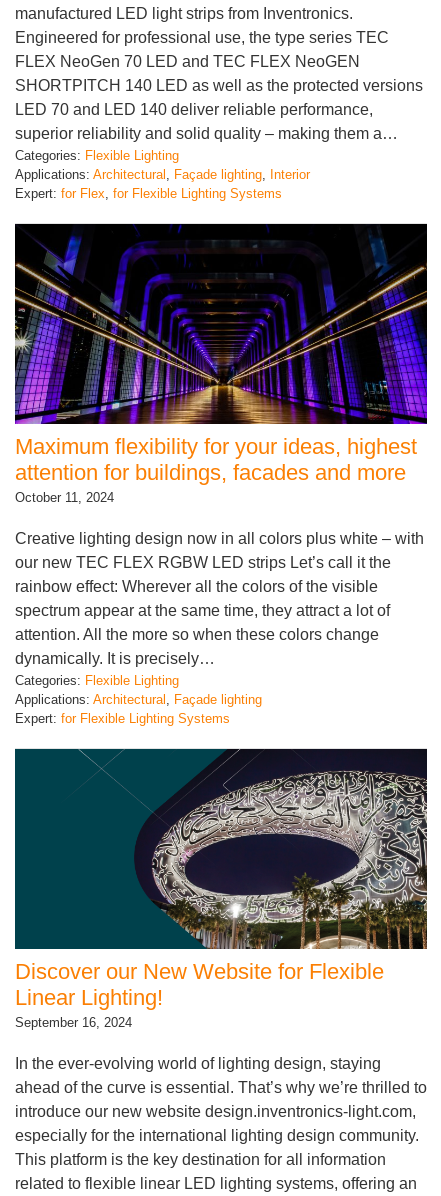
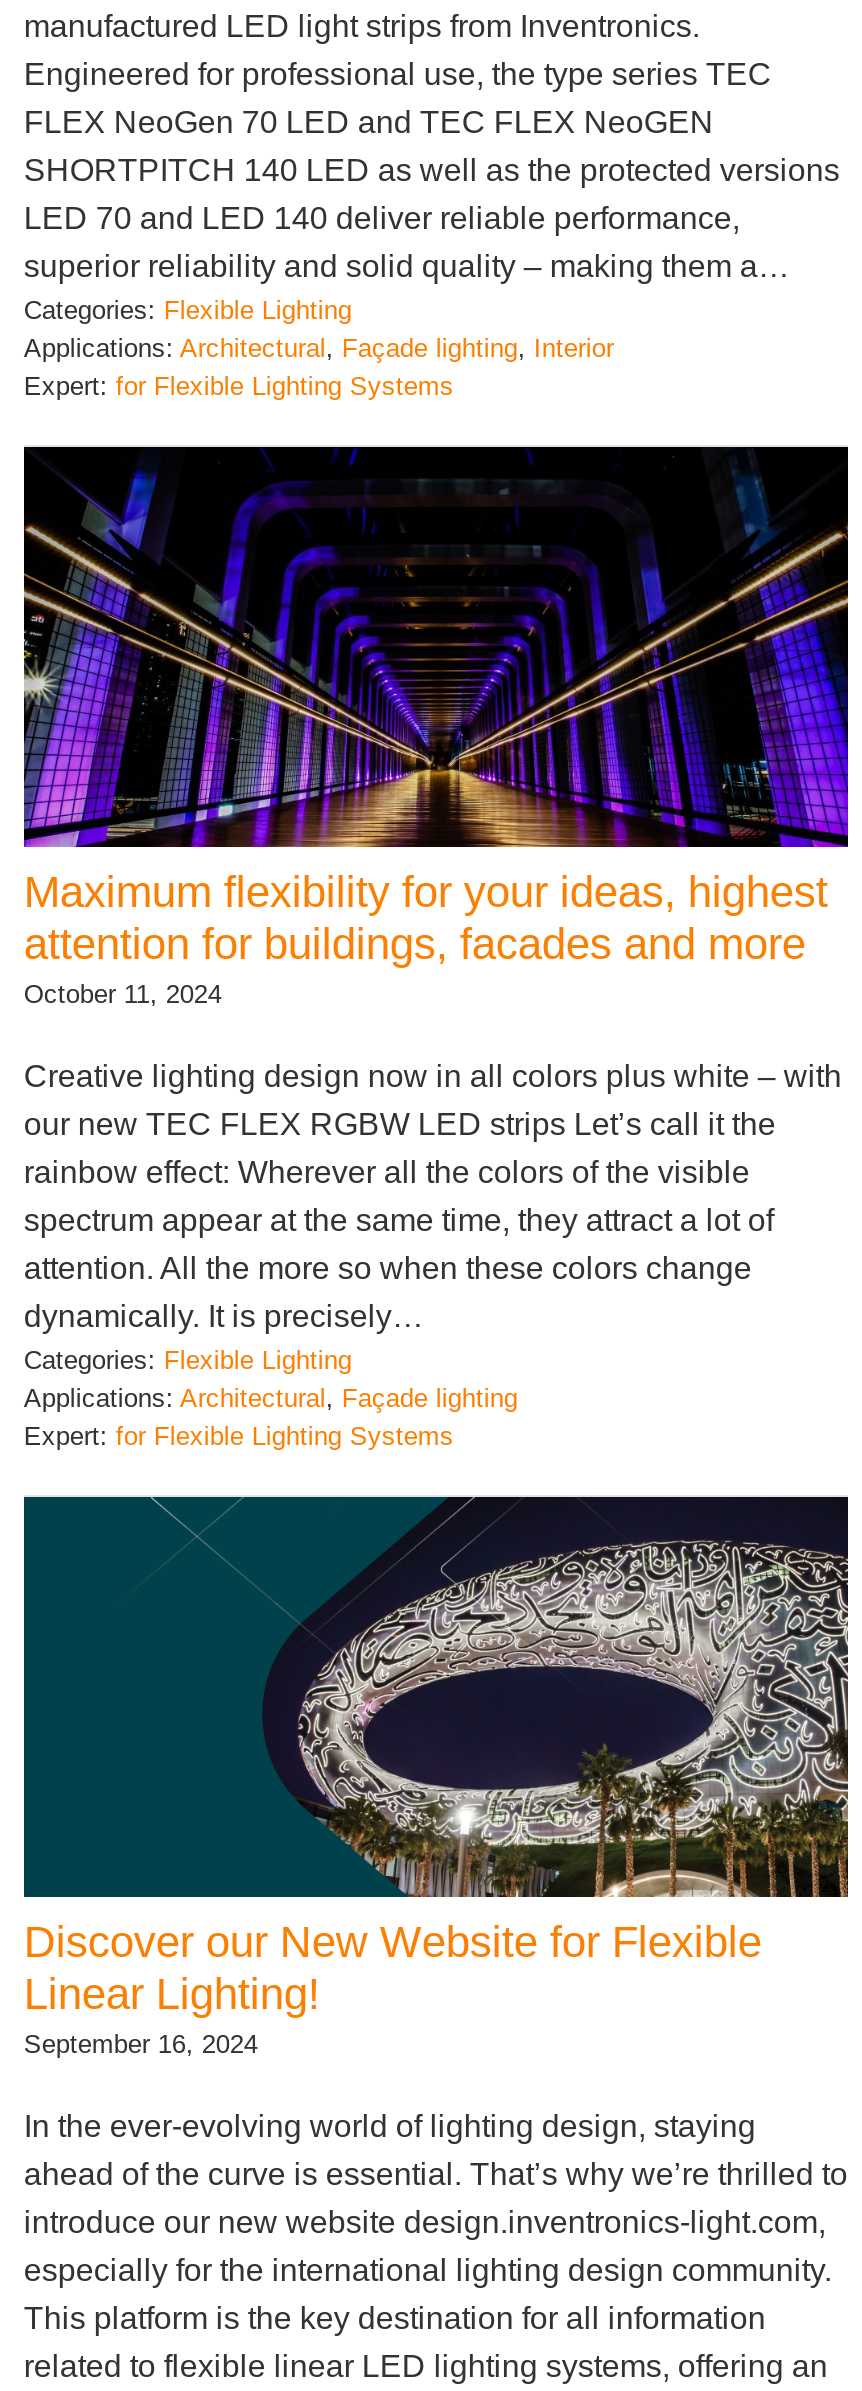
- Expert: for Flex, for Flexible Lighting Systems
+ Expert: for Flexible Lighting Systems
